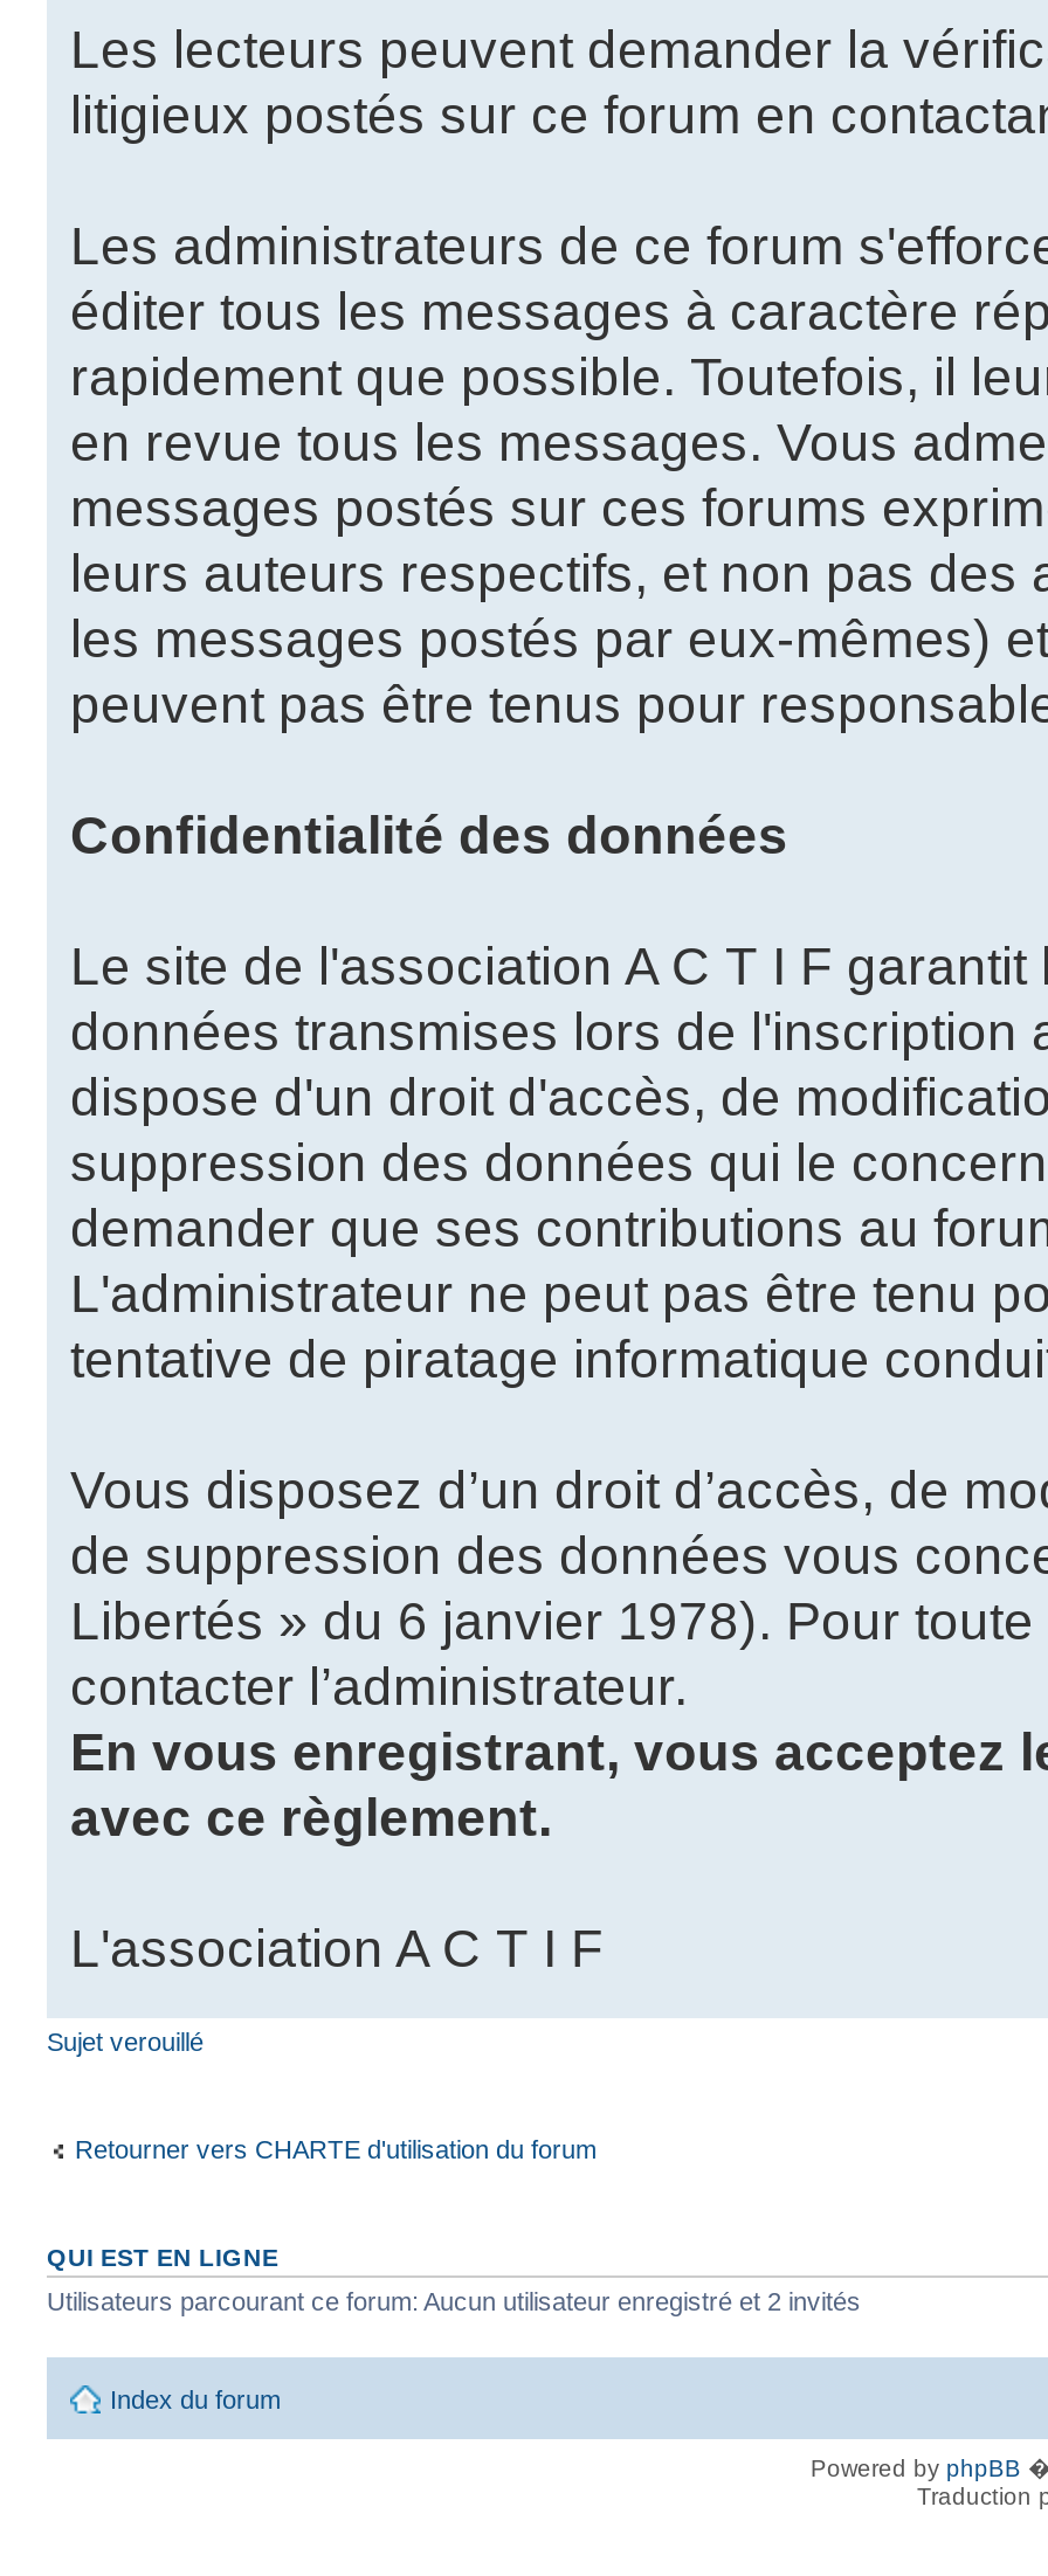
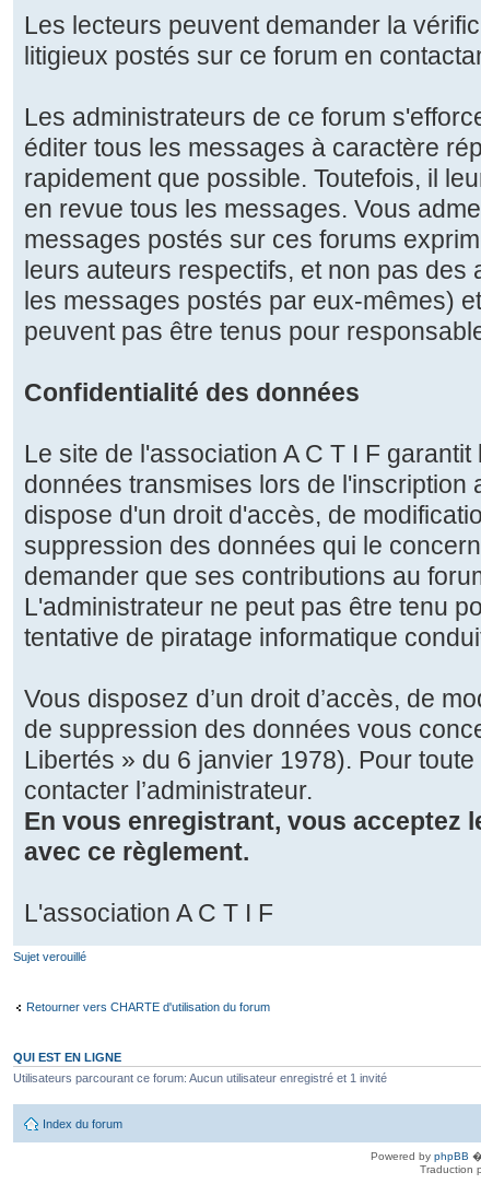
- Utilisateurs parcourant ce forum: Aucun utilisateur enregistré et 2 invités
+ Utilisateurs parcourant ce forum: Aucun utilisateur enregistré et 1 invité
